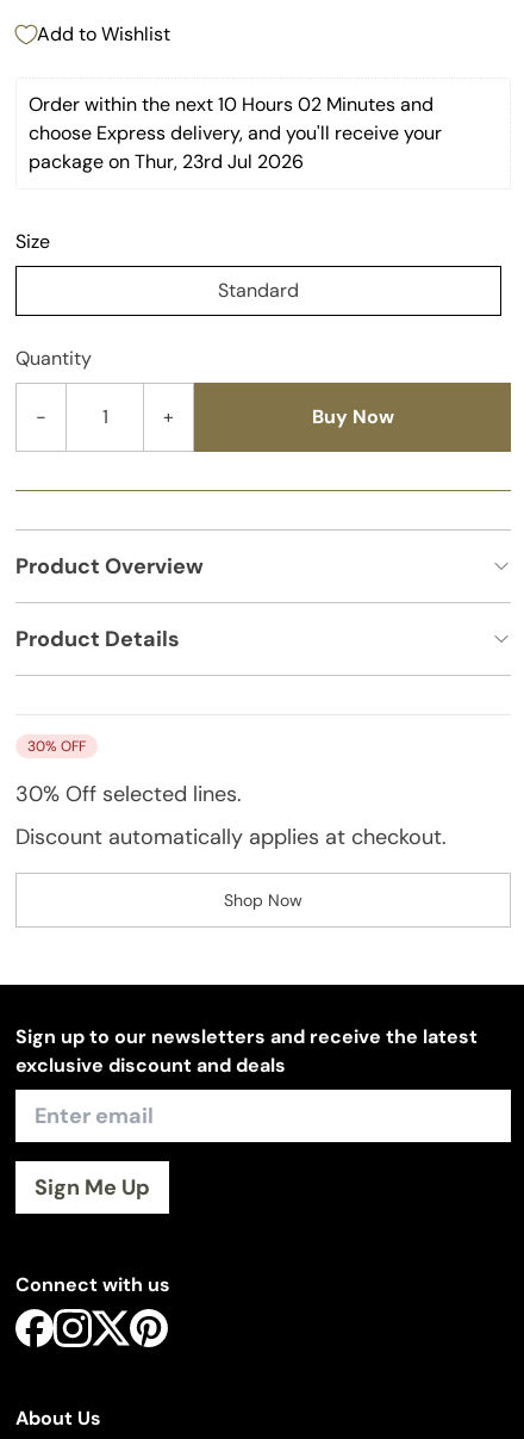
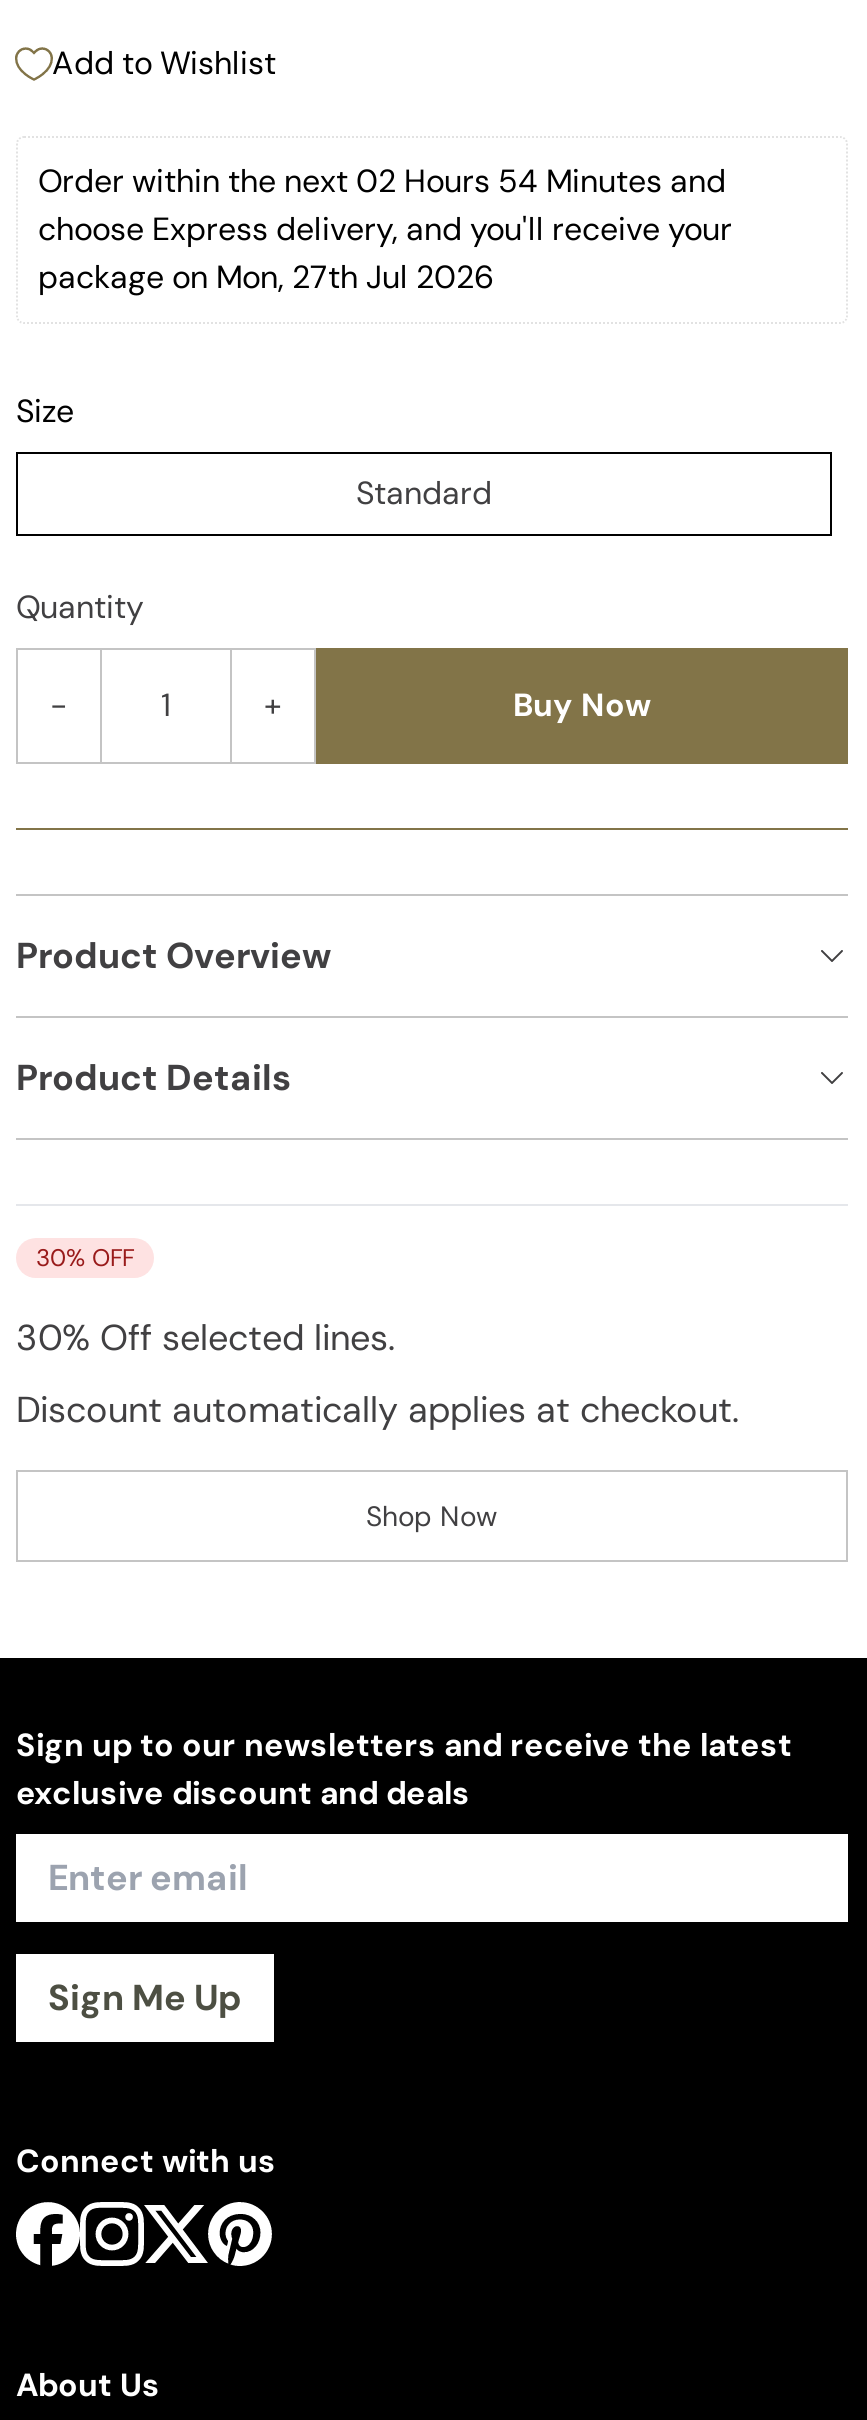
- Order within the next 10 Hours 02 Minutes and
+ Order within the next 02 Hours 54 Minutes and

- package on Thur, 23rd Jul 2026
+ package on Mon, 27th Jul 2026
